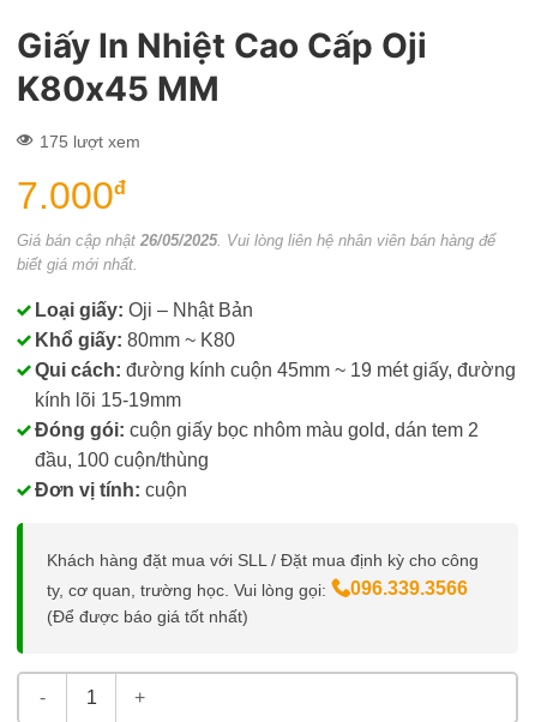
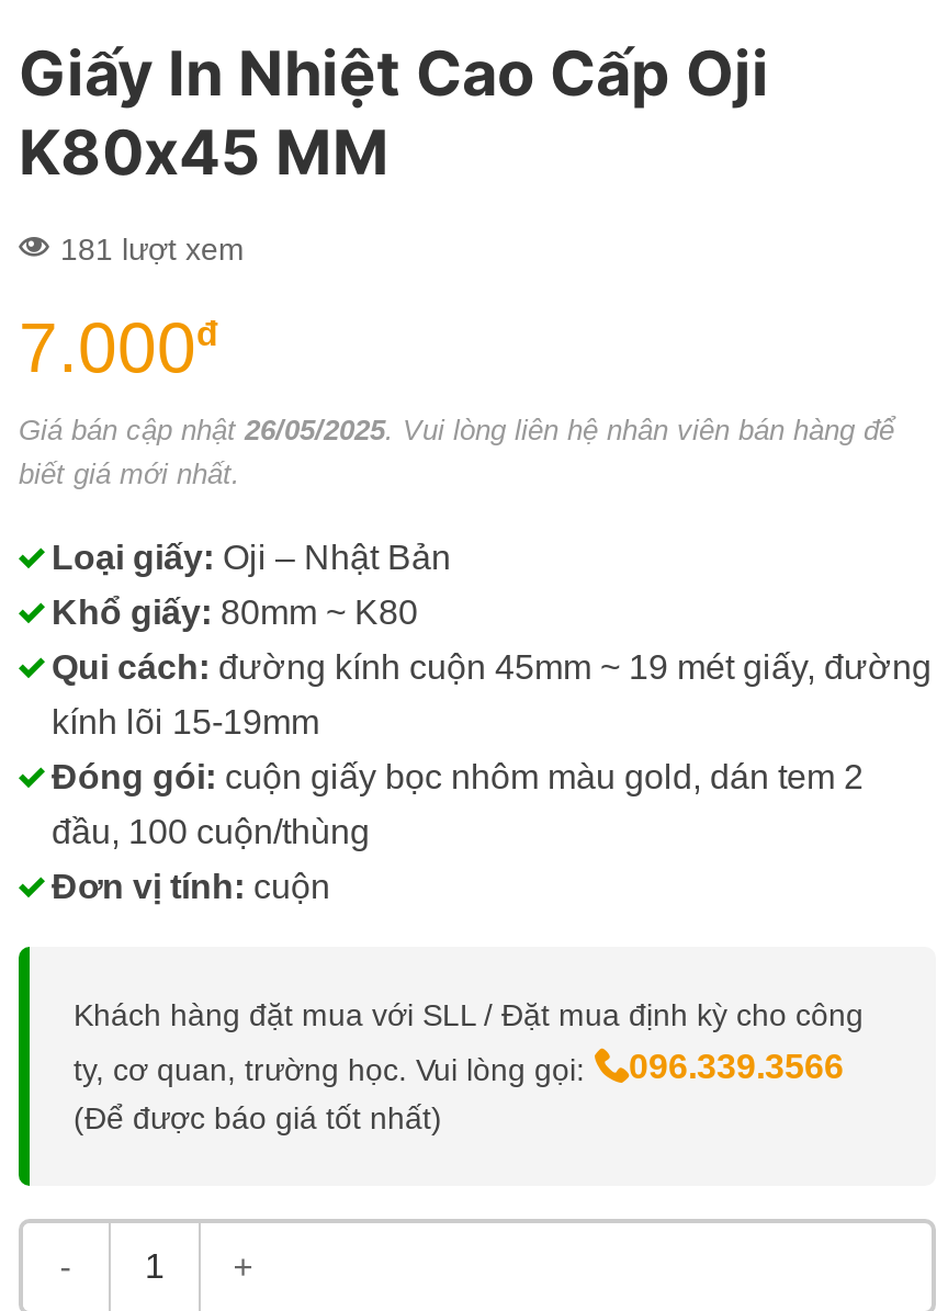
- 175 lượt xem
+ 181 lượt xem
